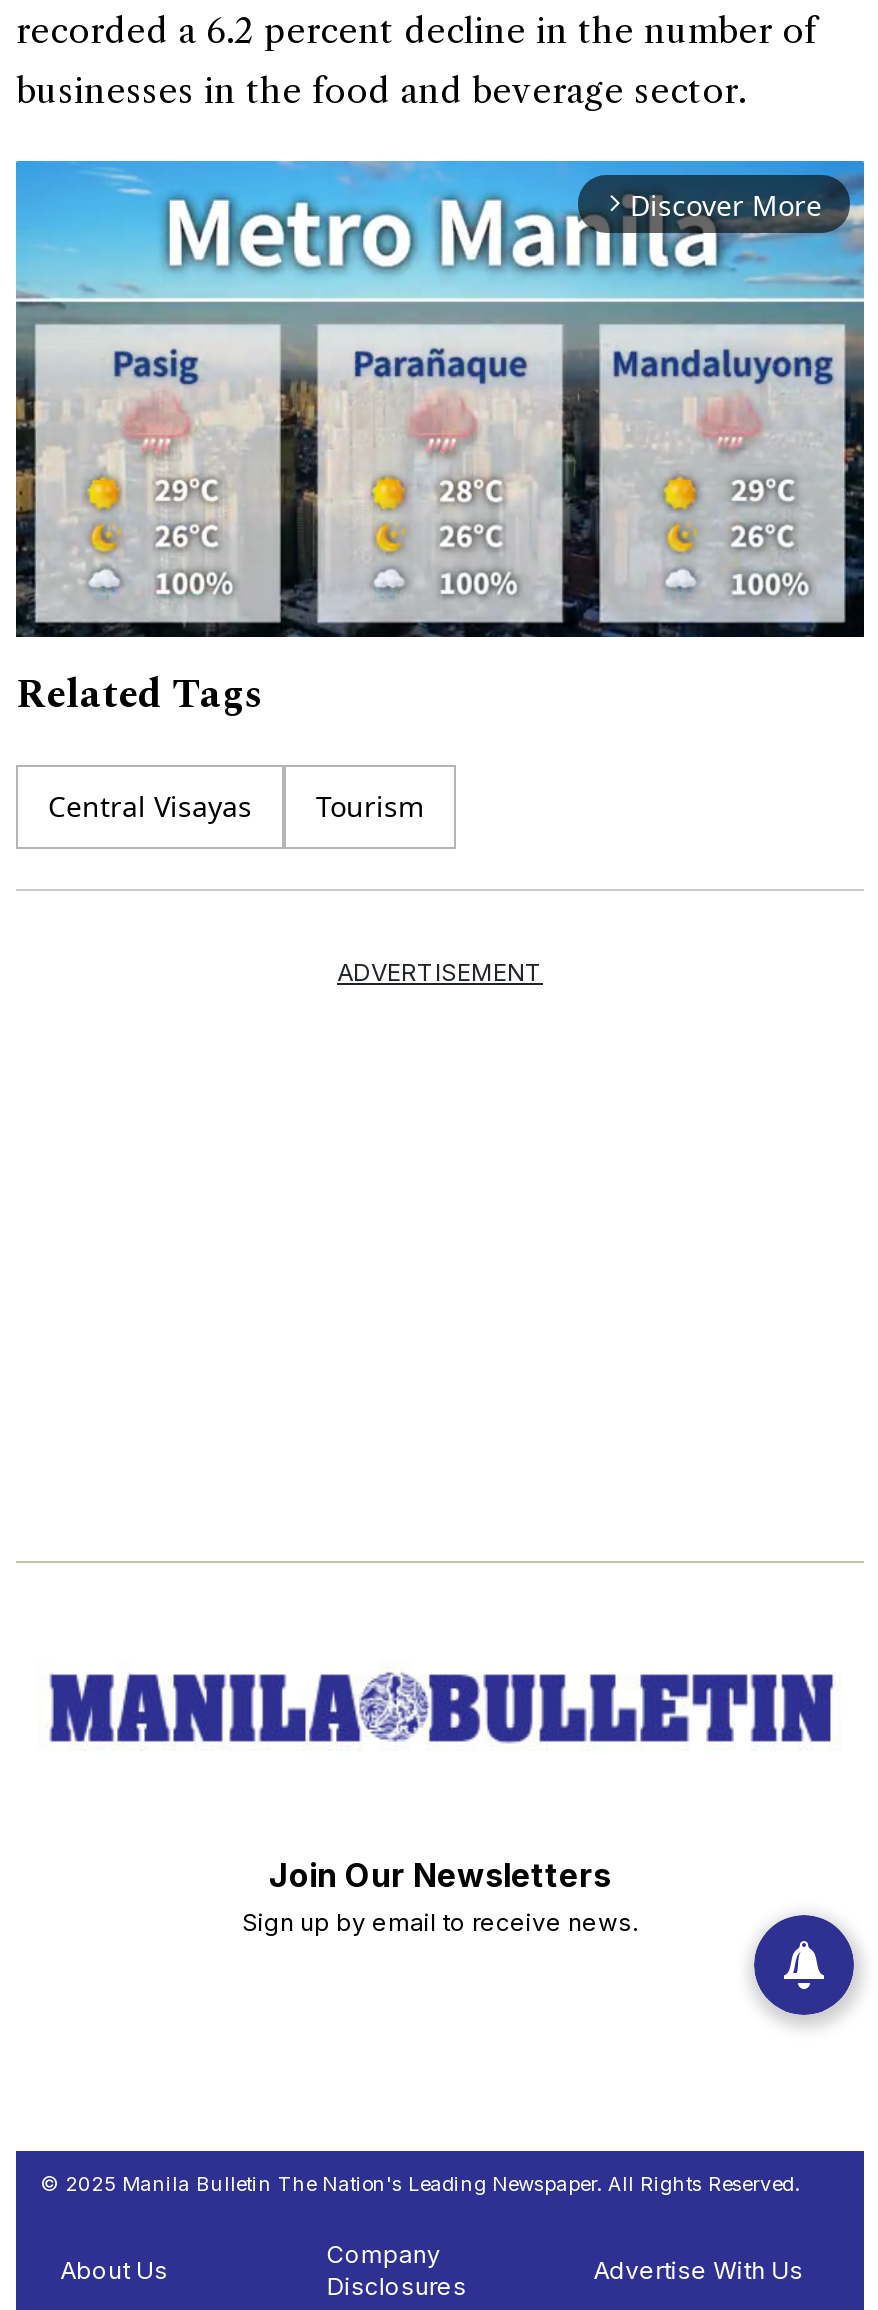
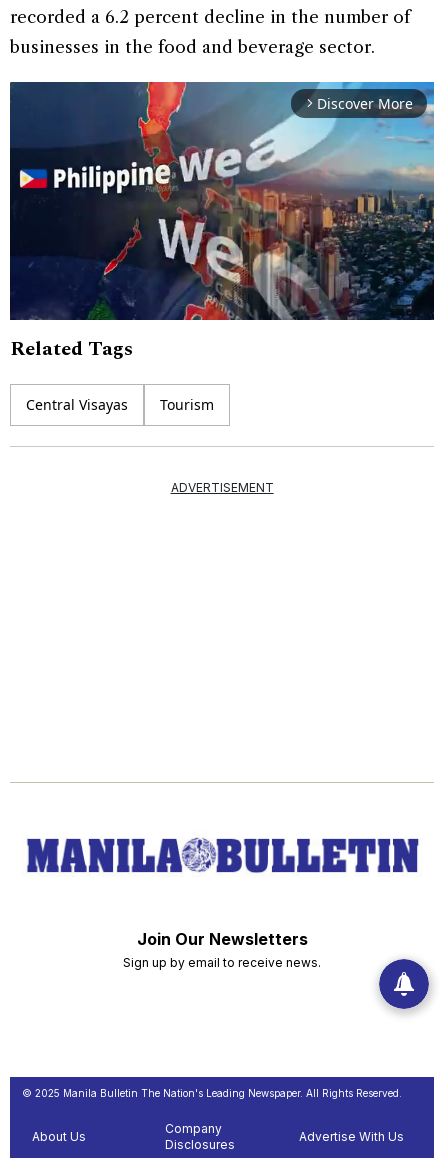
- [image]
+ [image]
